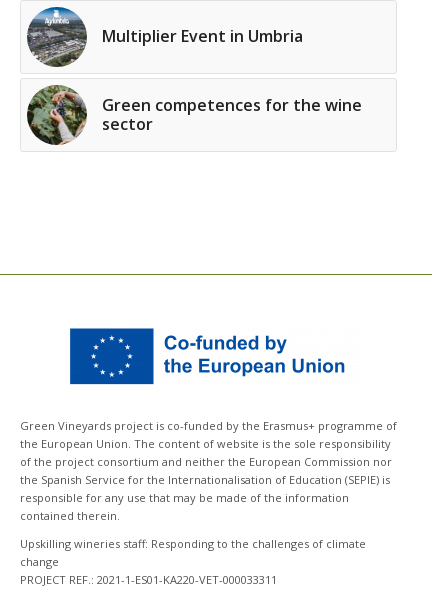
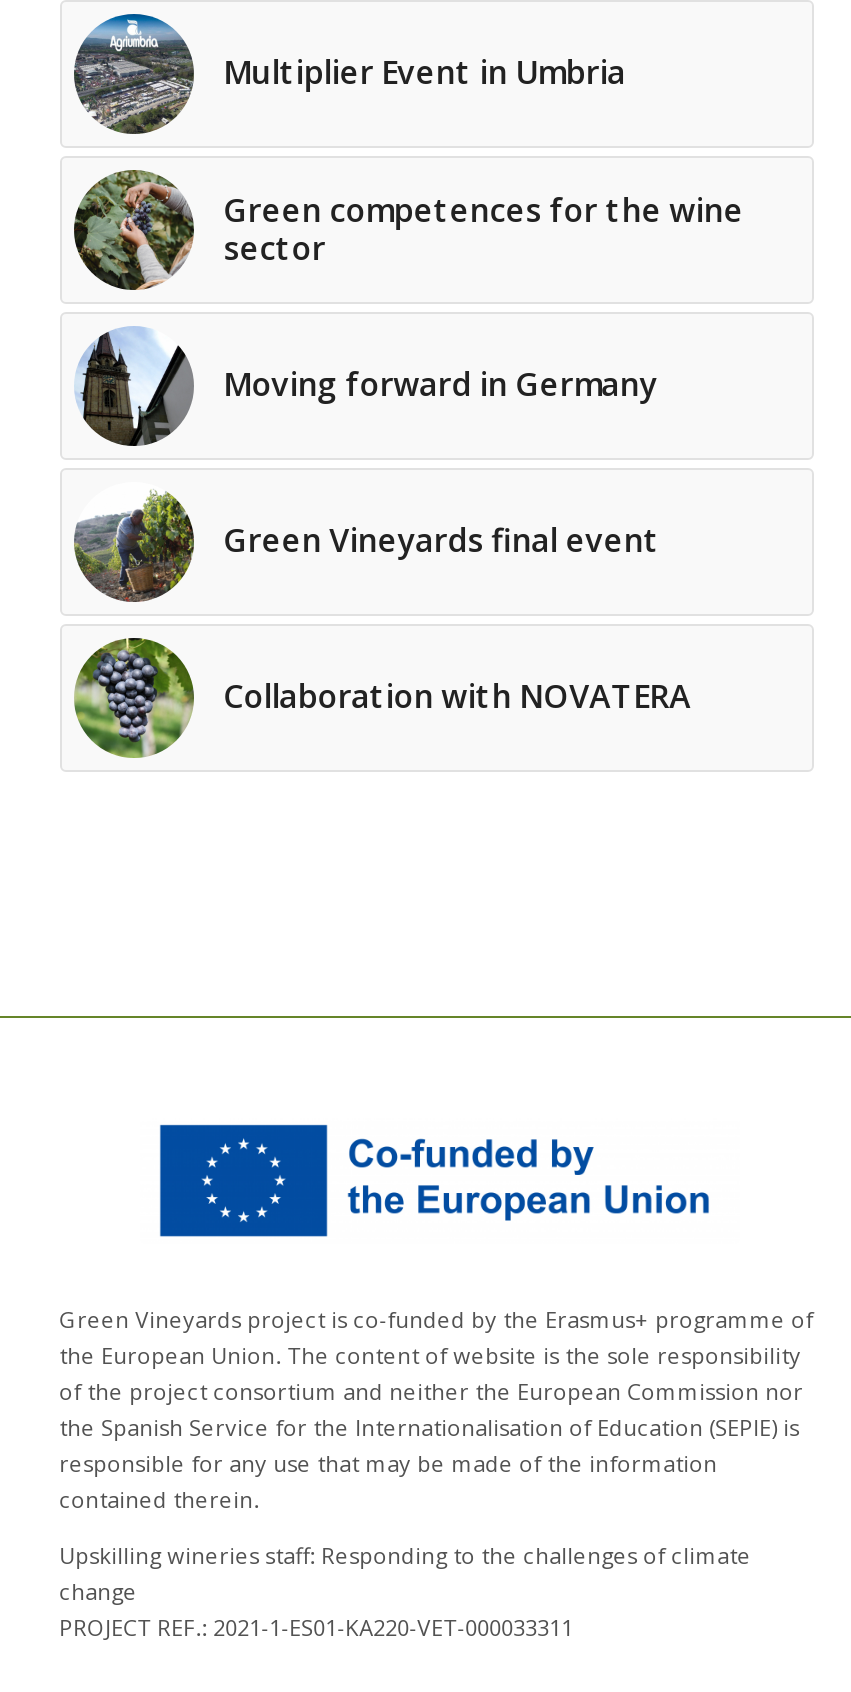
+ [image]
+ Green Vineyards final event

+ [image]
+ Collaboration with NOVATERA

+ [image]
+ Moving forward in Germany
